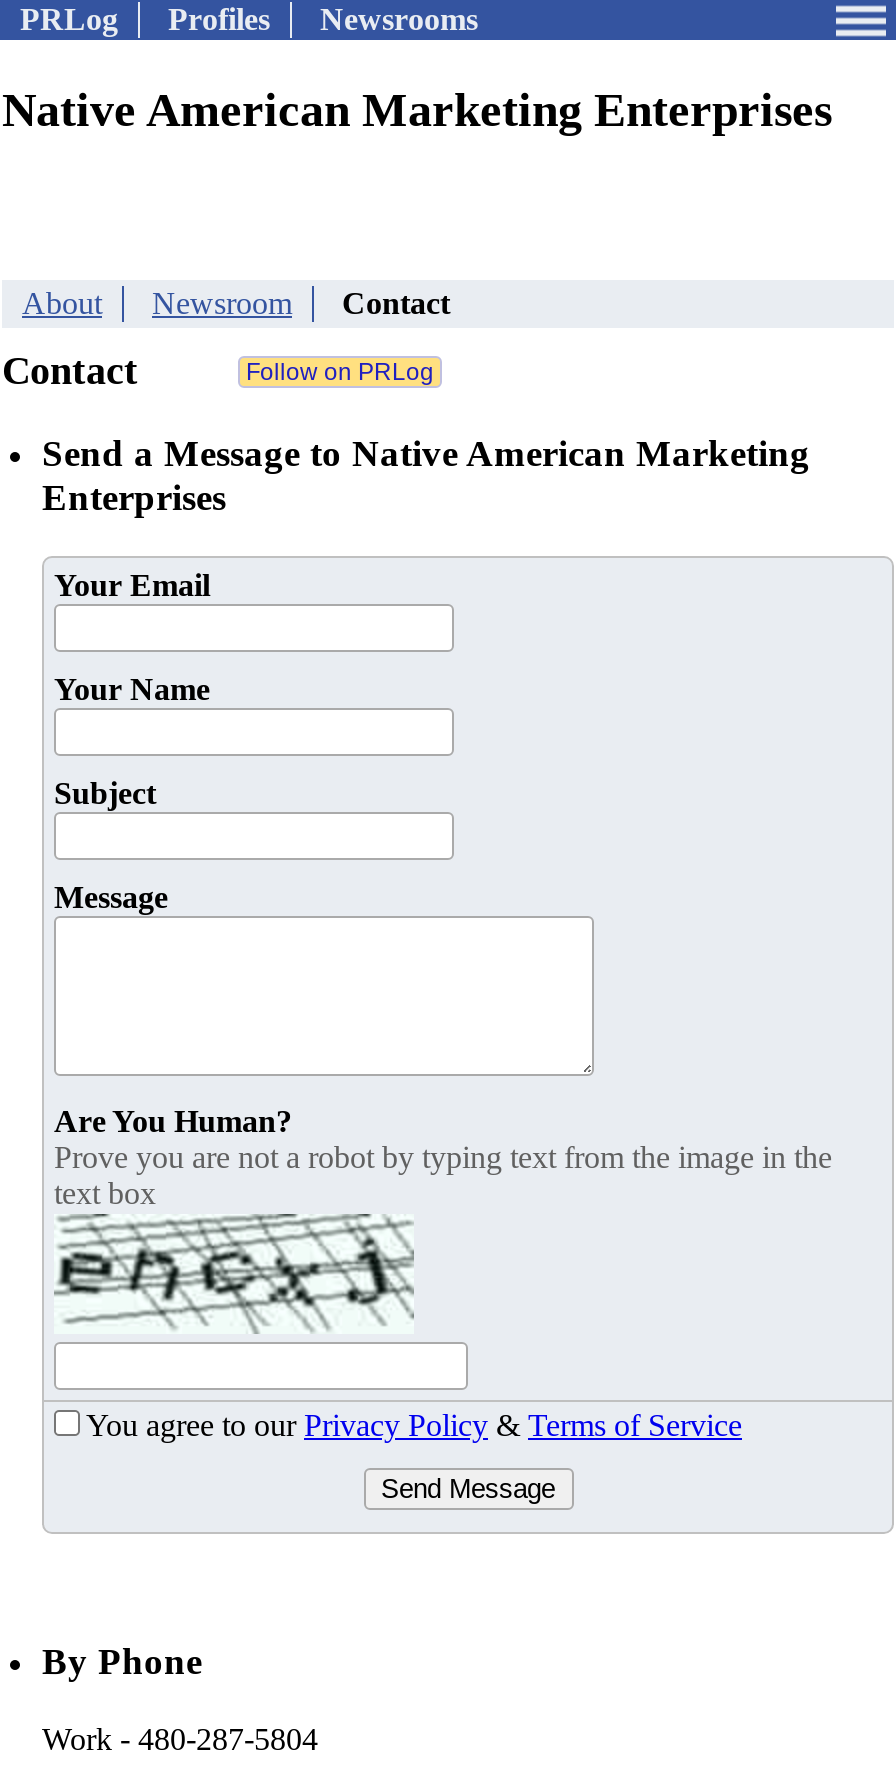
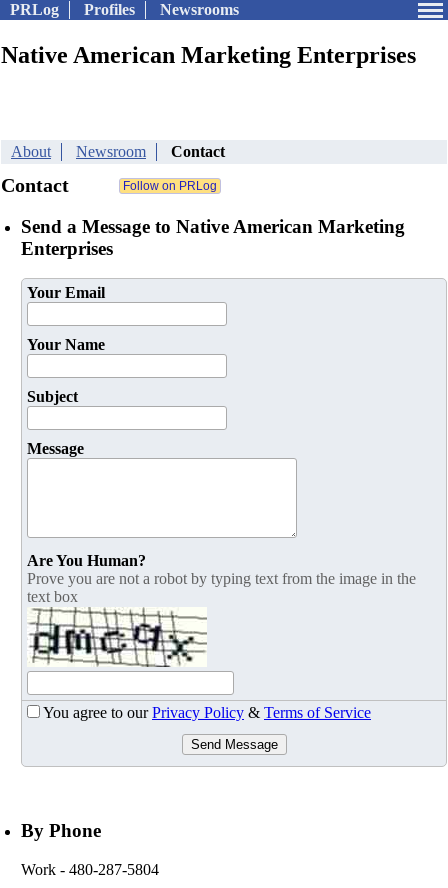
- [image]
+ [image]
